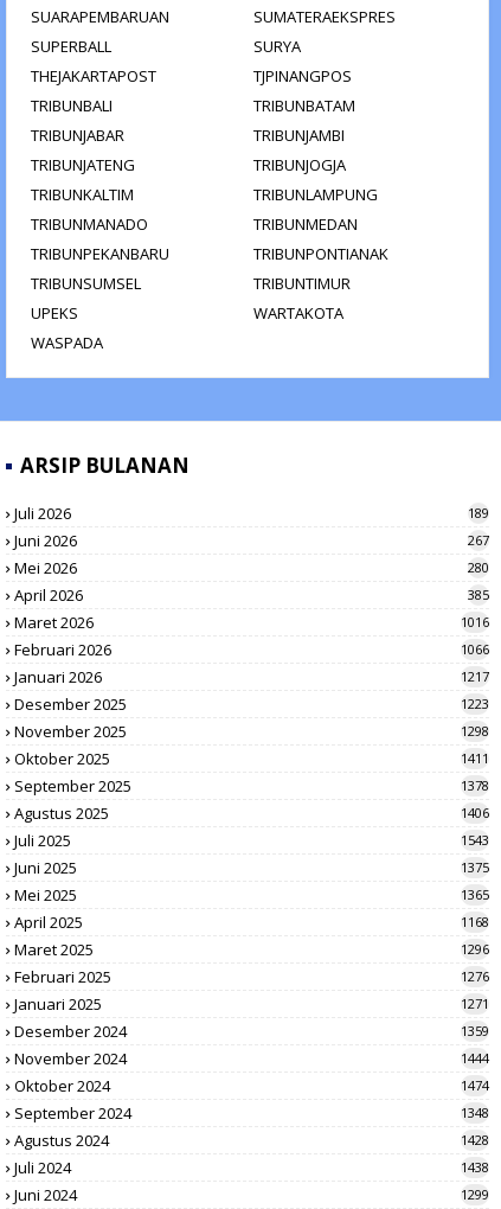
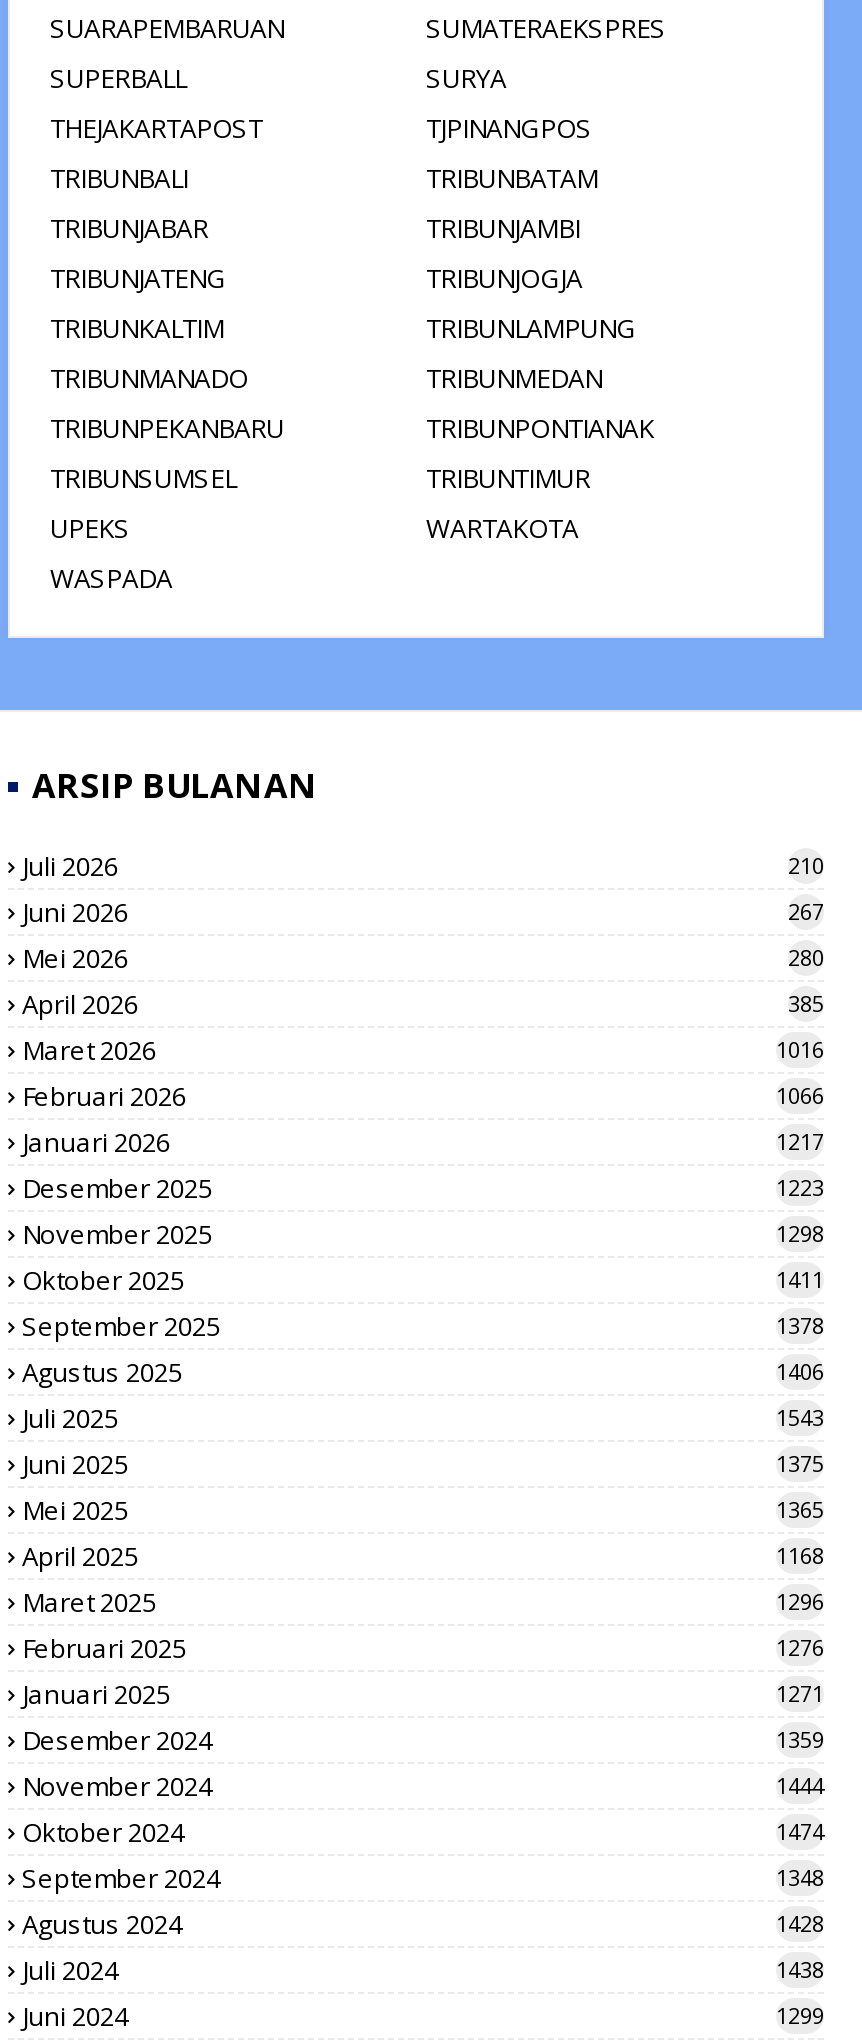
- 189
+ 210
